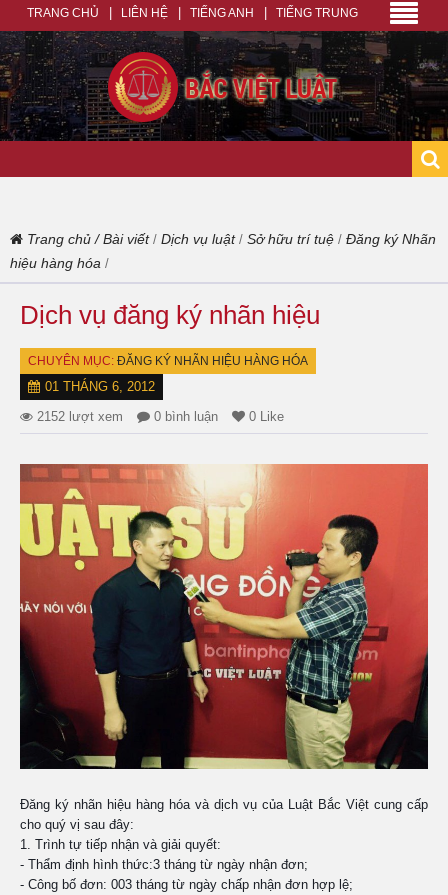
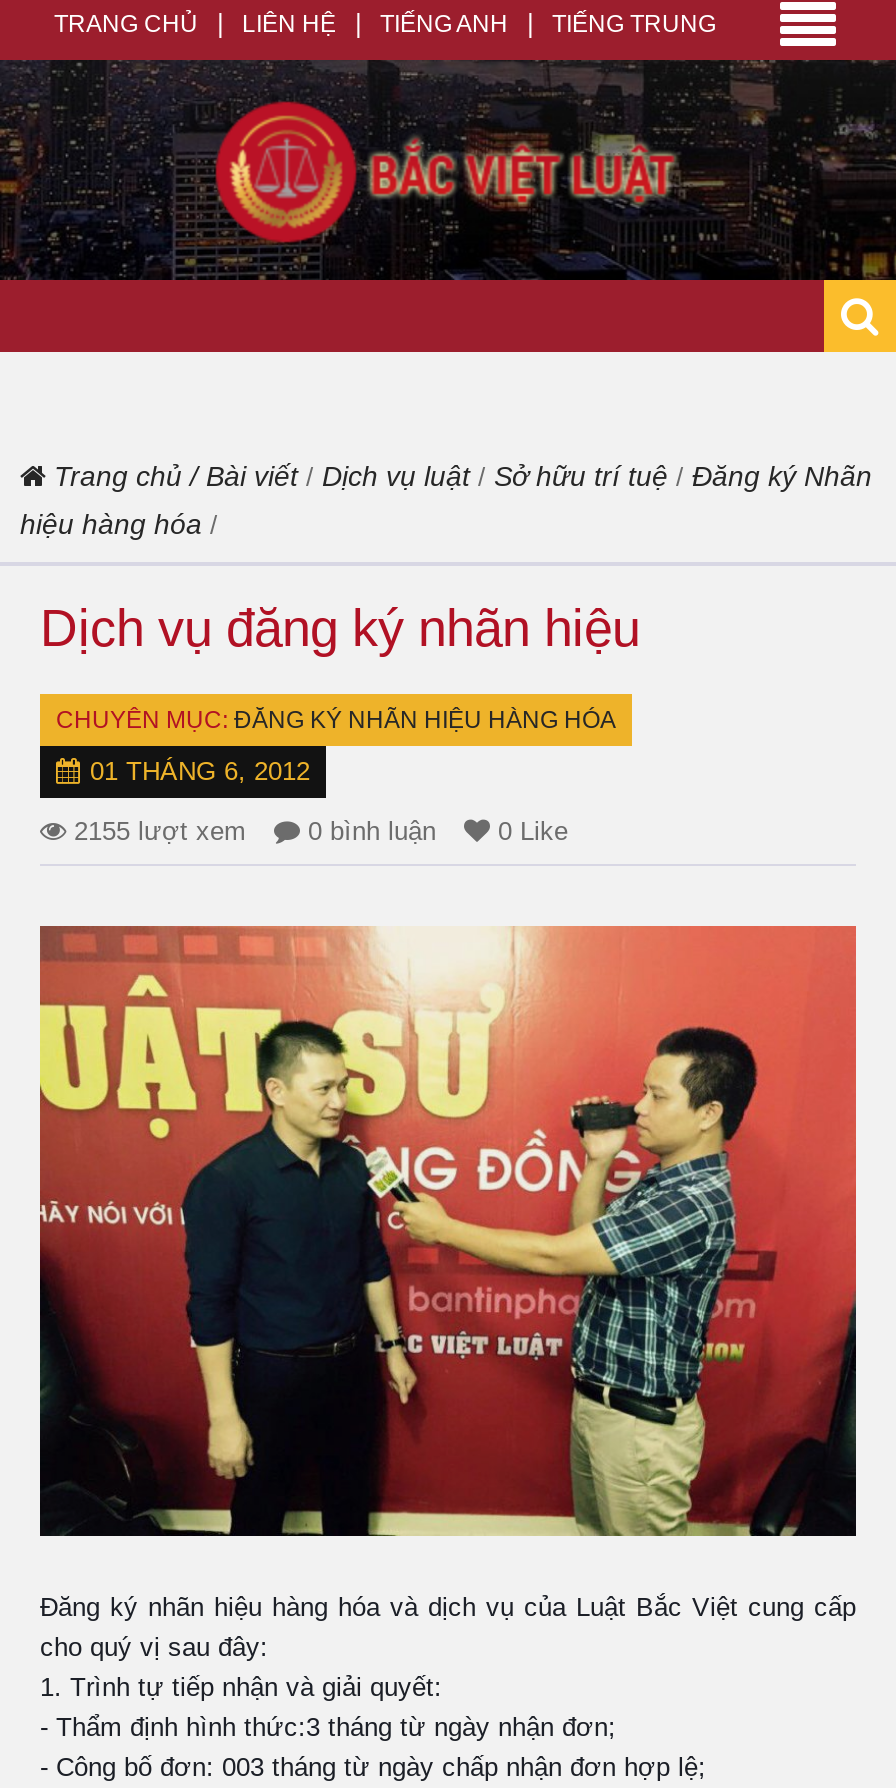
- 2152 lượt xem 0 bình luận 0 Like
+ 2155 lượt xem 0 bình luận 0 Like
